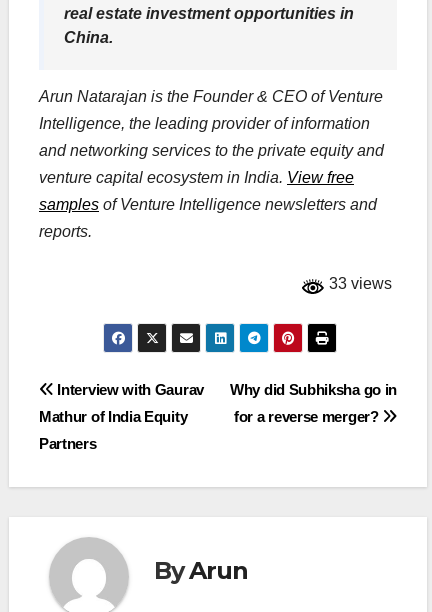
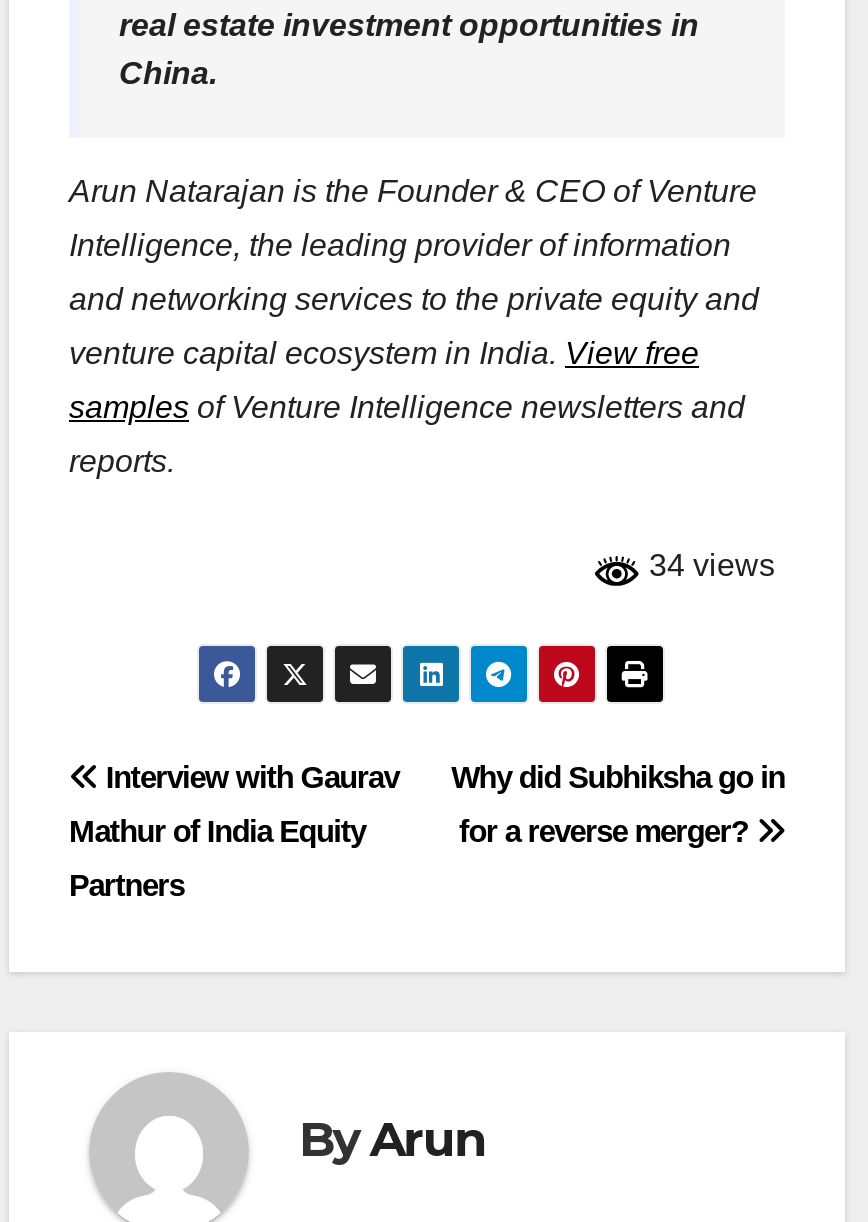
- 33 views
+ 34 views
